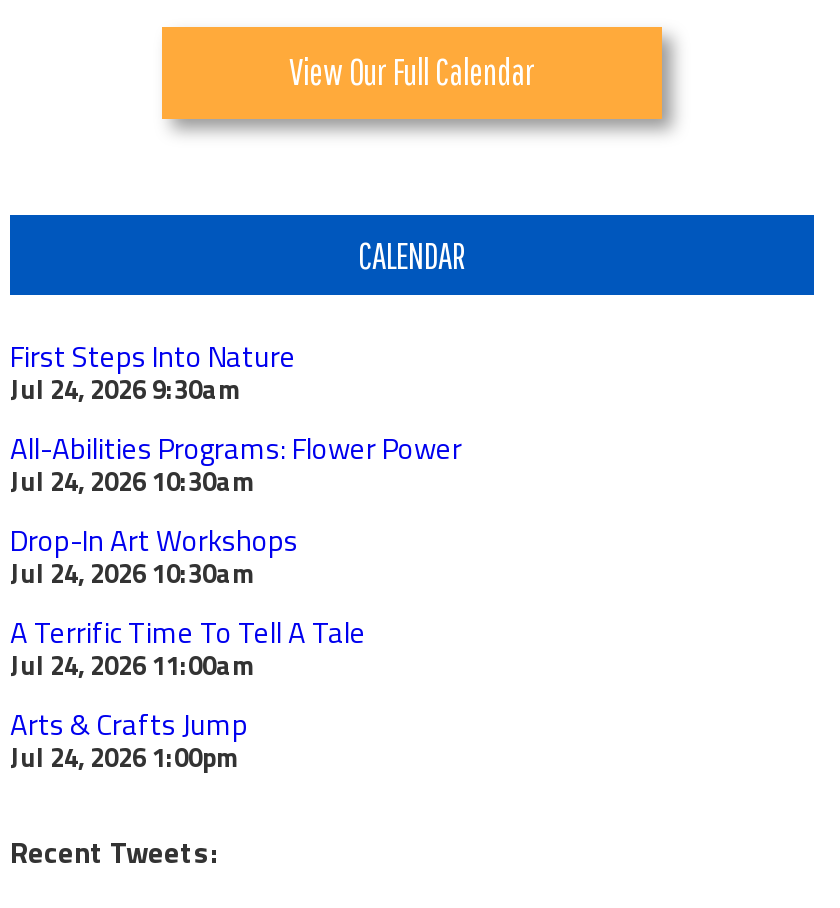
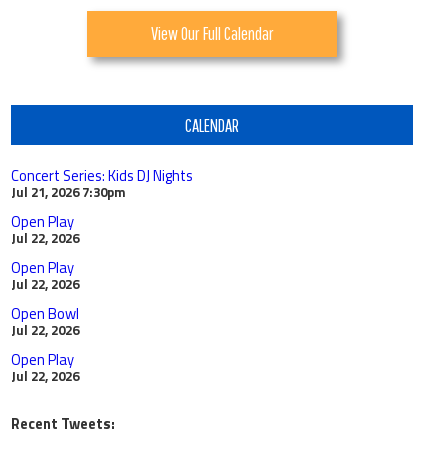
- First Steps Into Nature
- Jul 24, 2026 9:30am
- All-Abilities Programs: Flower Power
- Jul 24, 2026 10:30am
- Drop-In Art Workshops
- Jul 24, 2026 10:30am
- A Terrific Time To Tell A Tale
- Jul 24, 2026 11:00am
- Arts & Crafts Jump
- Jul 24, 2026 1:00pm
+ Concert Series: Kids DJ Nights
+ Jul 21, 2026 7:30pm
+ Open Play
+ Jul 22, 2026
+ Open Play
+ Jul 22, 2026
+ Open Bowl
+ Jul 22, 2026
+ Open Play
+ Jul 22, 2026
